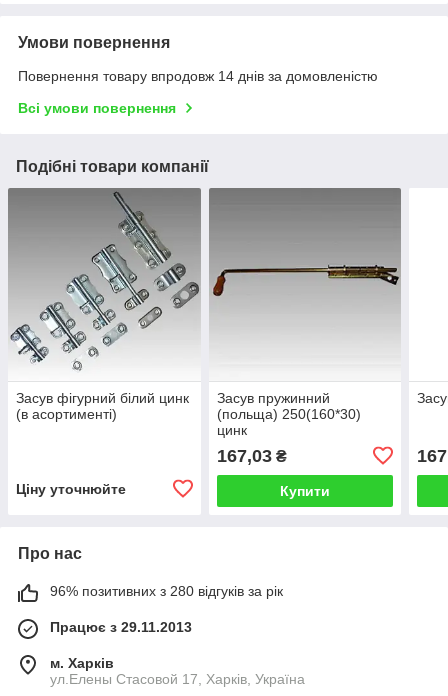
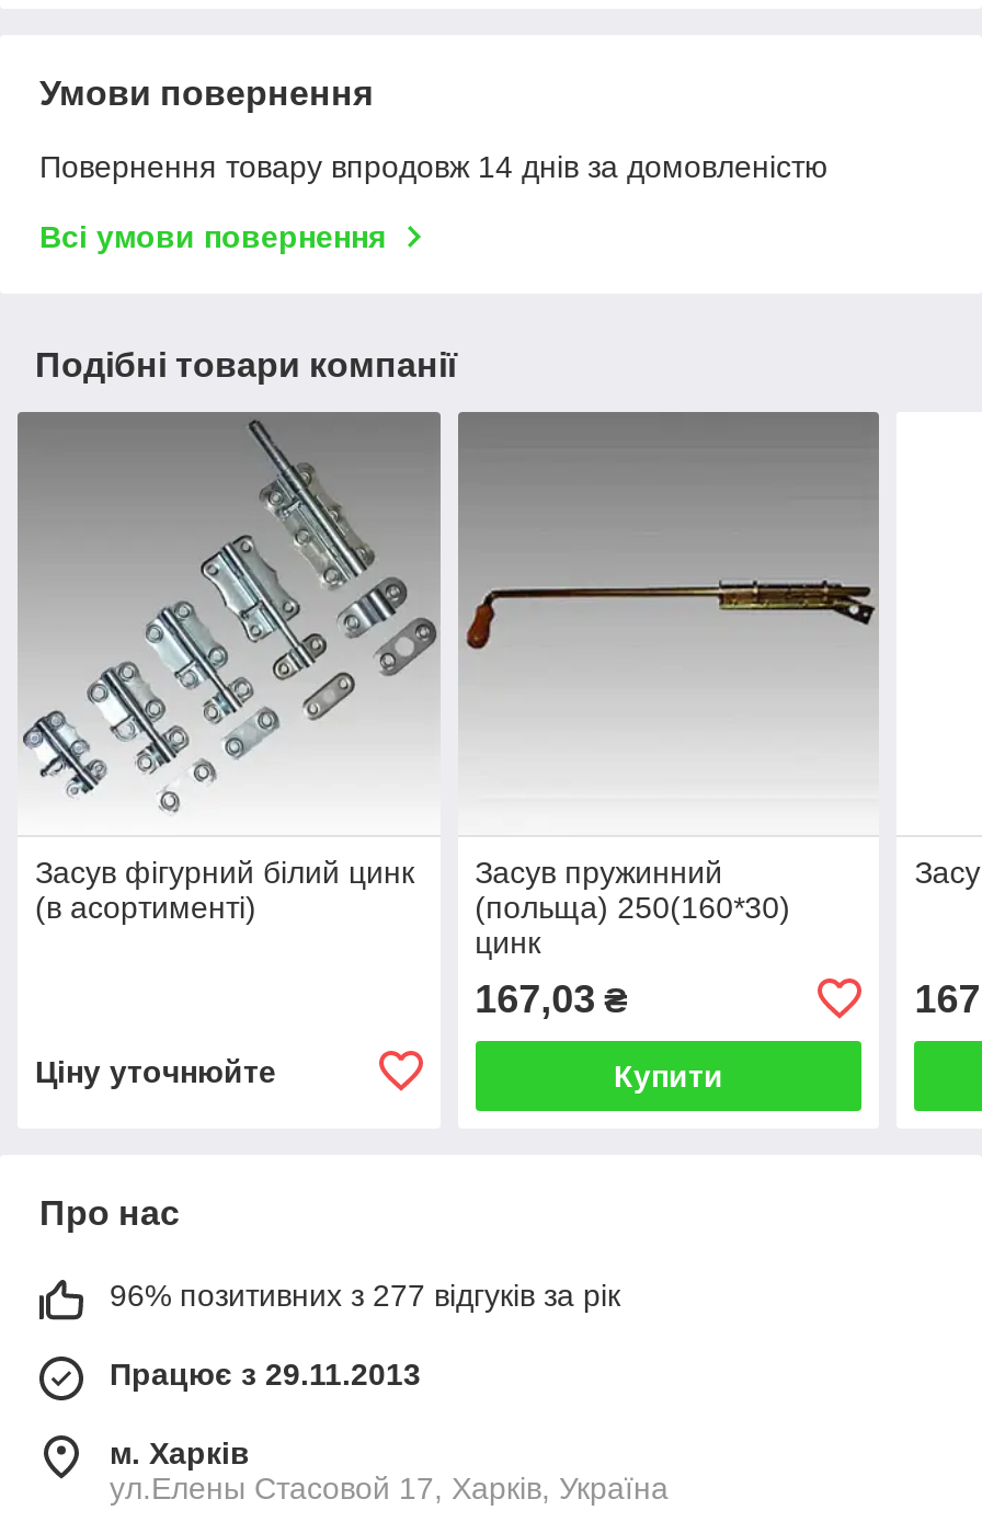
- 96% позитивних з 280 відгуків за рік
+ 96% позитивних з 277 відгуків за рік
